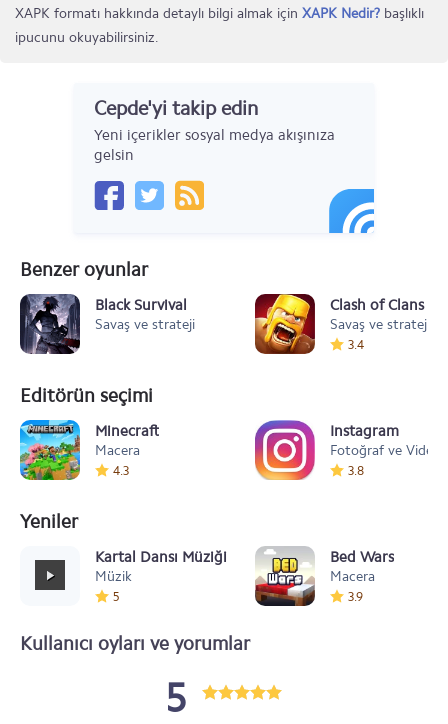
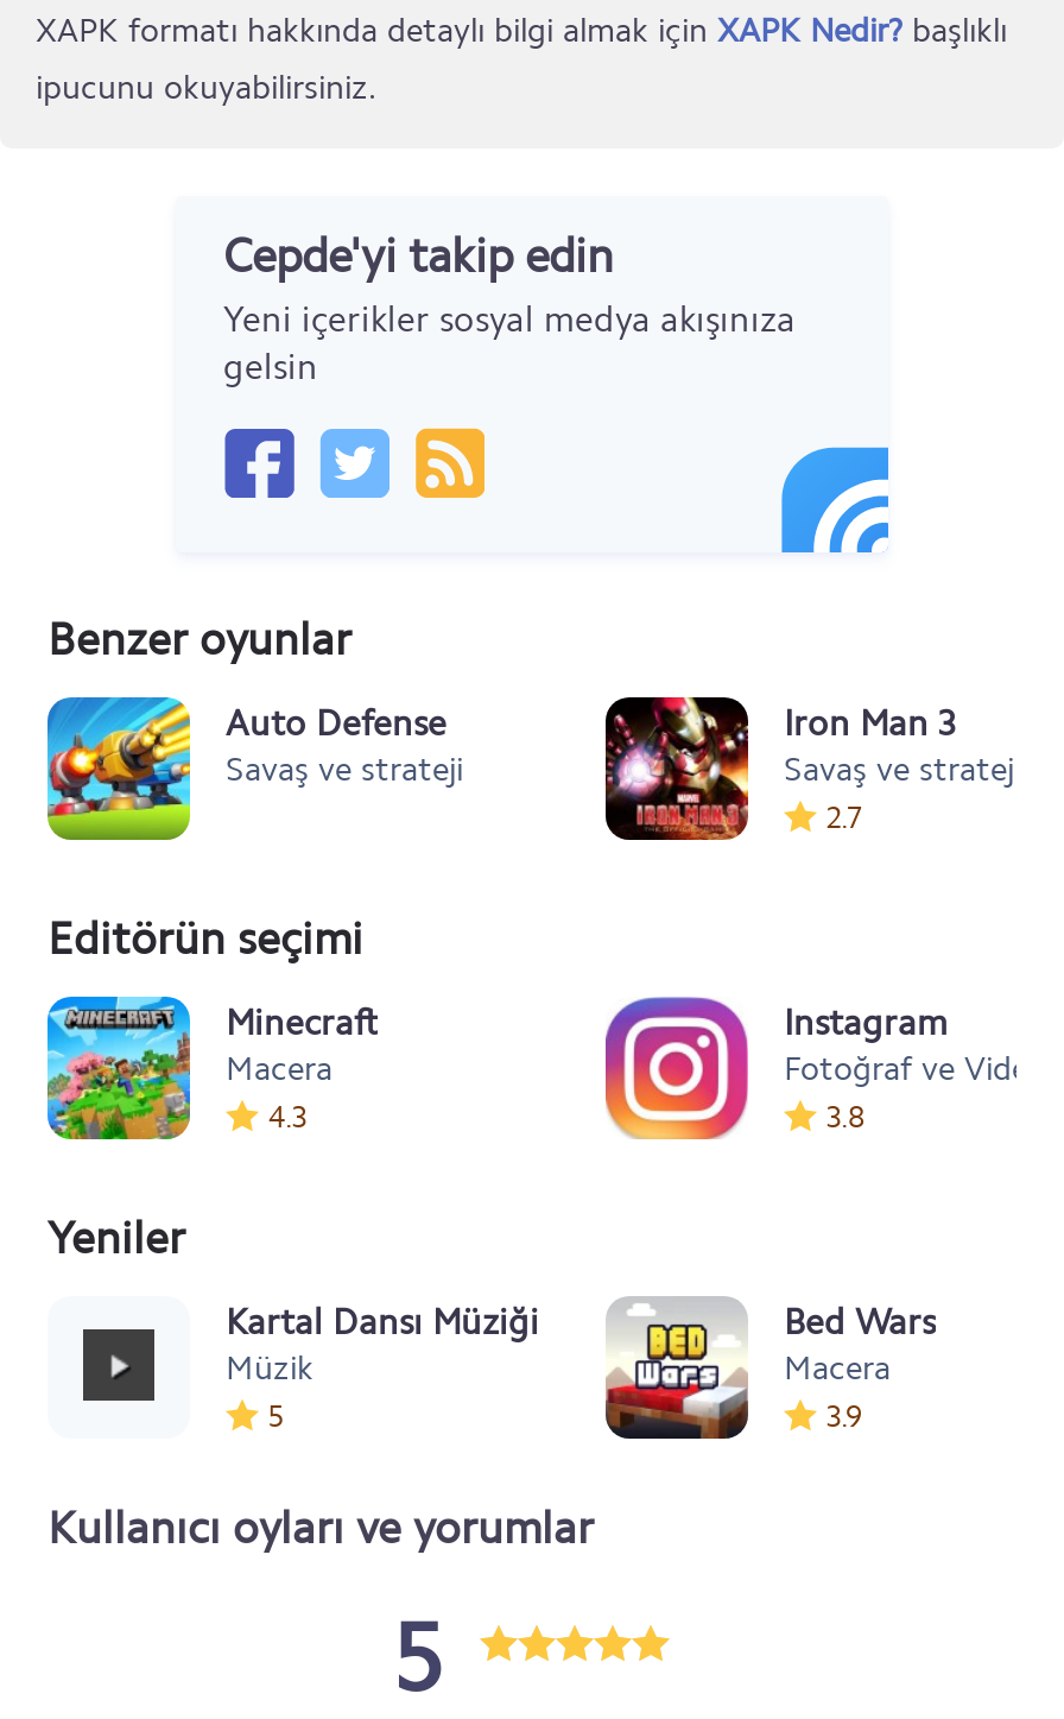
- [image]
- Black Survival
+ [image]
+ Auto Defense

- [image]
- Clash of Clans
+ [image]
+ Iron Man 3

- 3.4
+ 2.7
